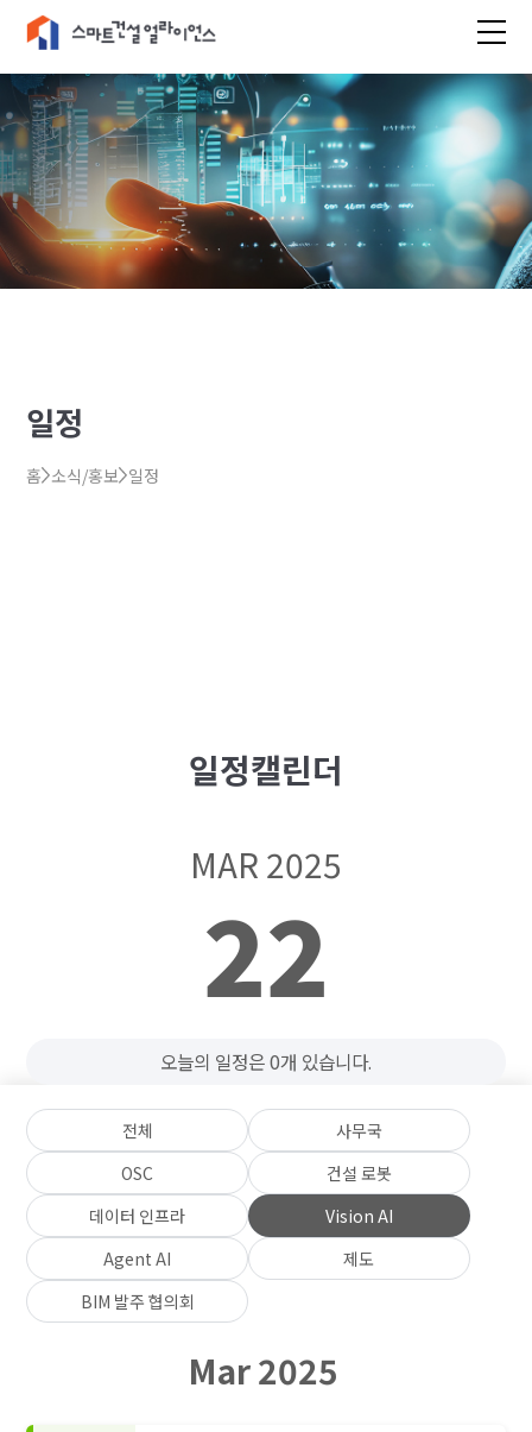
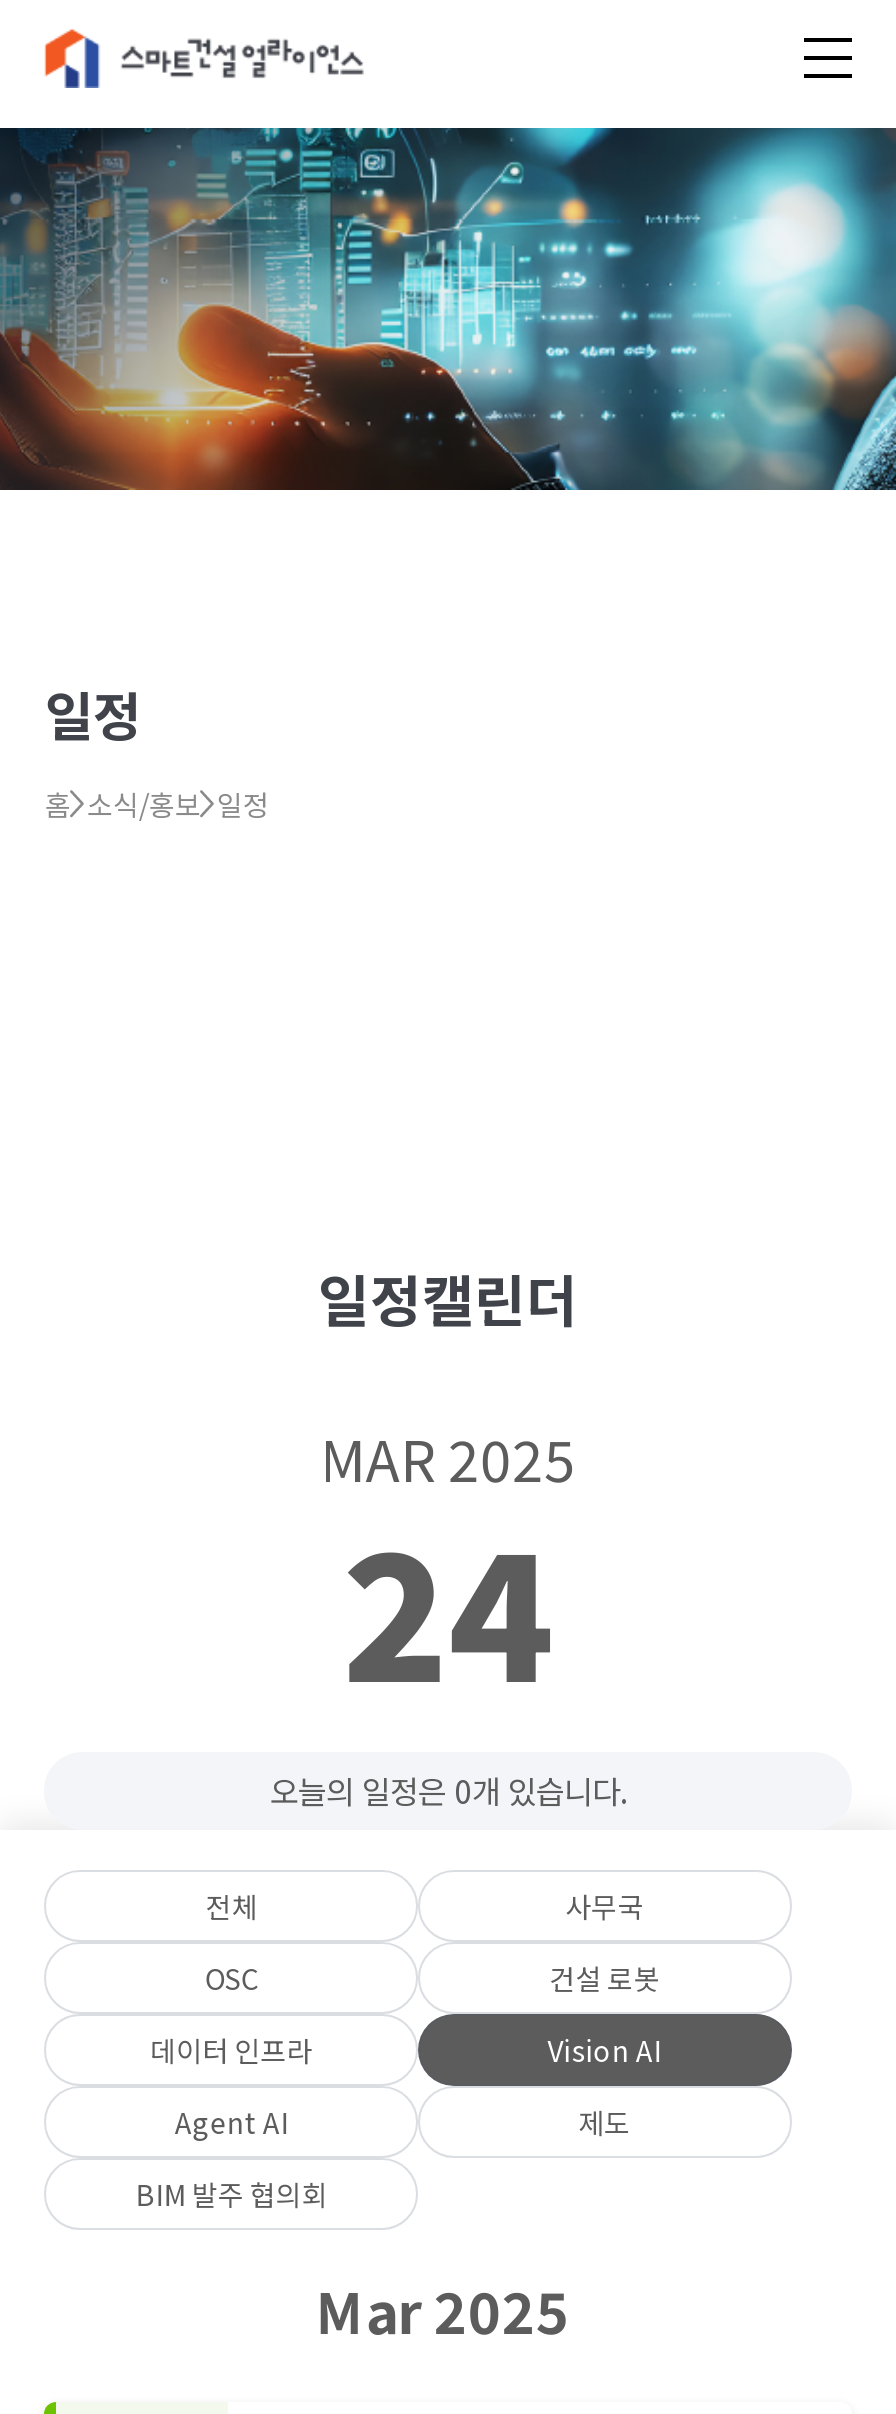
- 22
+ 24
